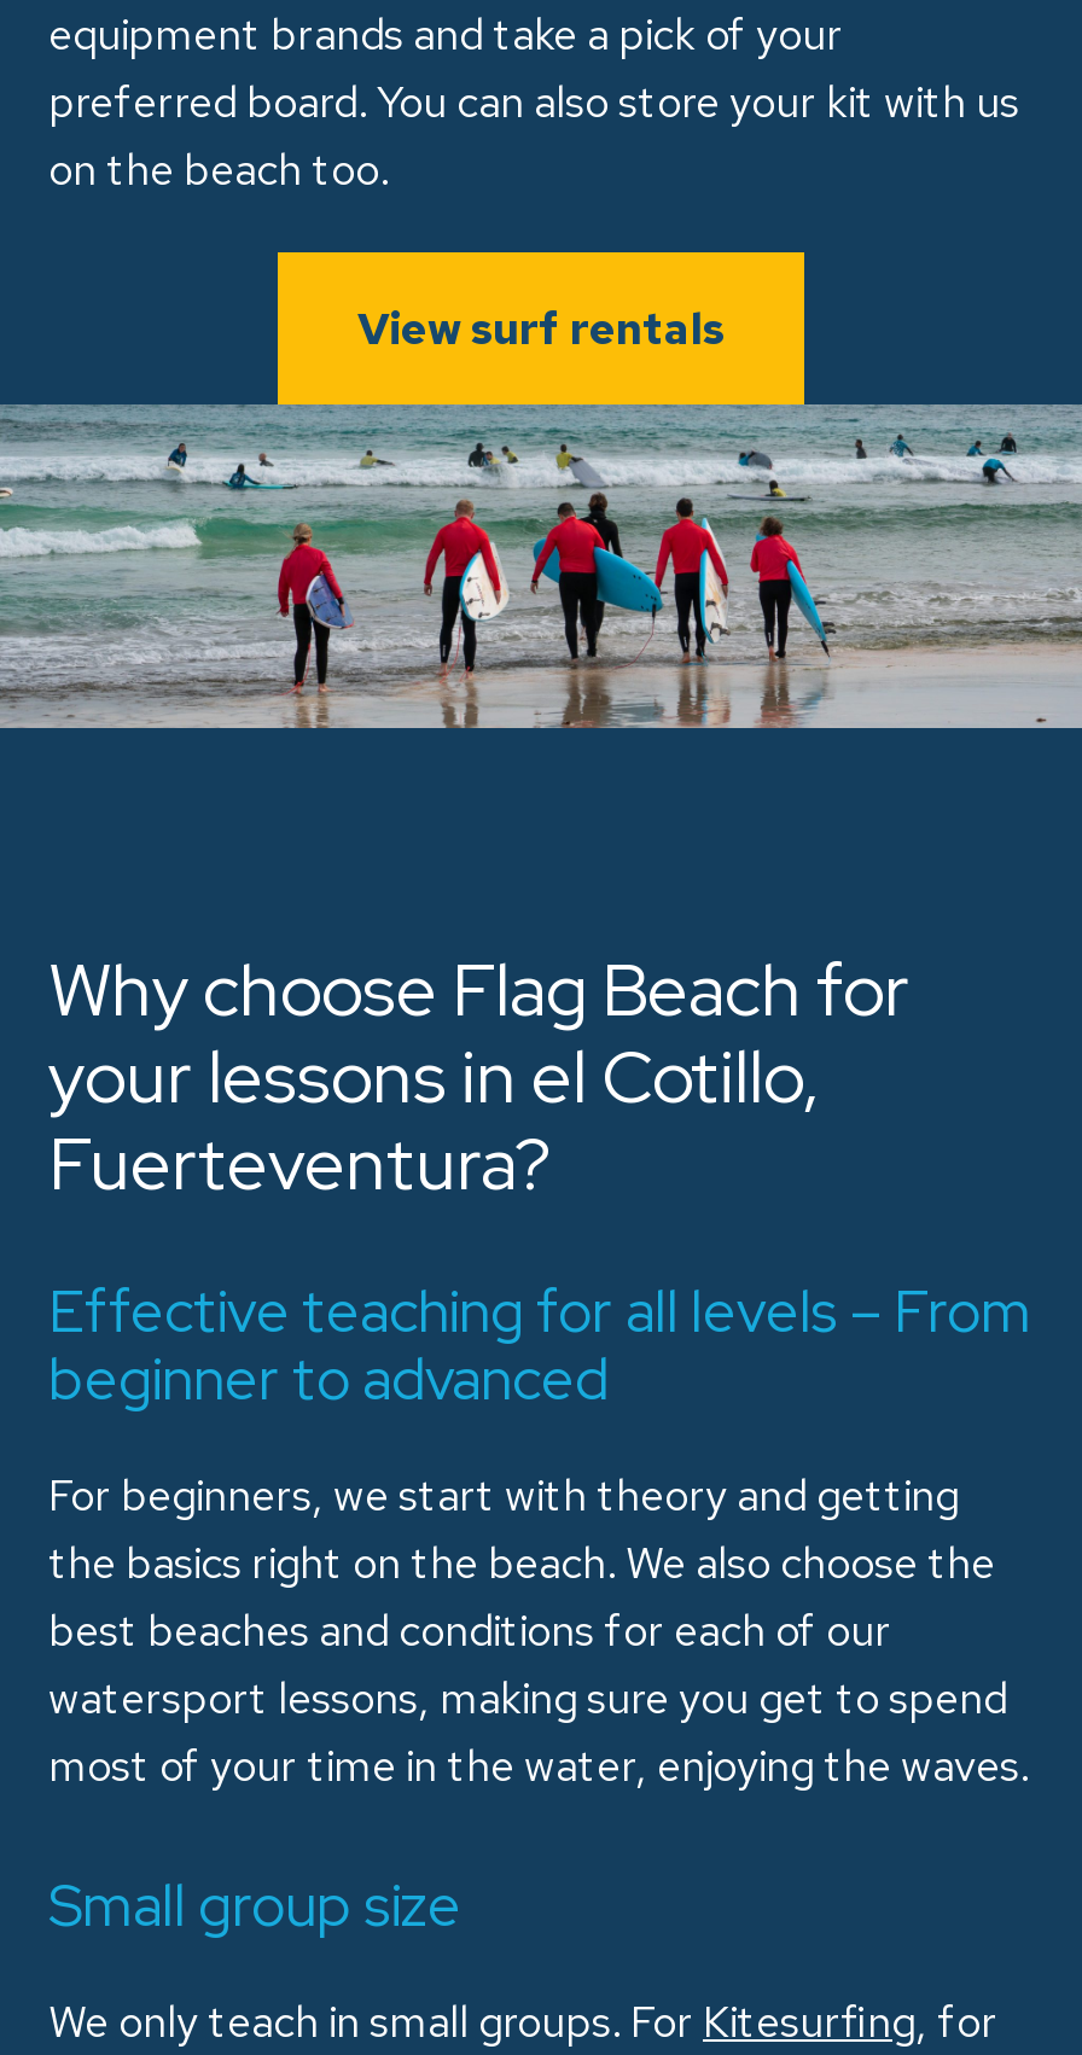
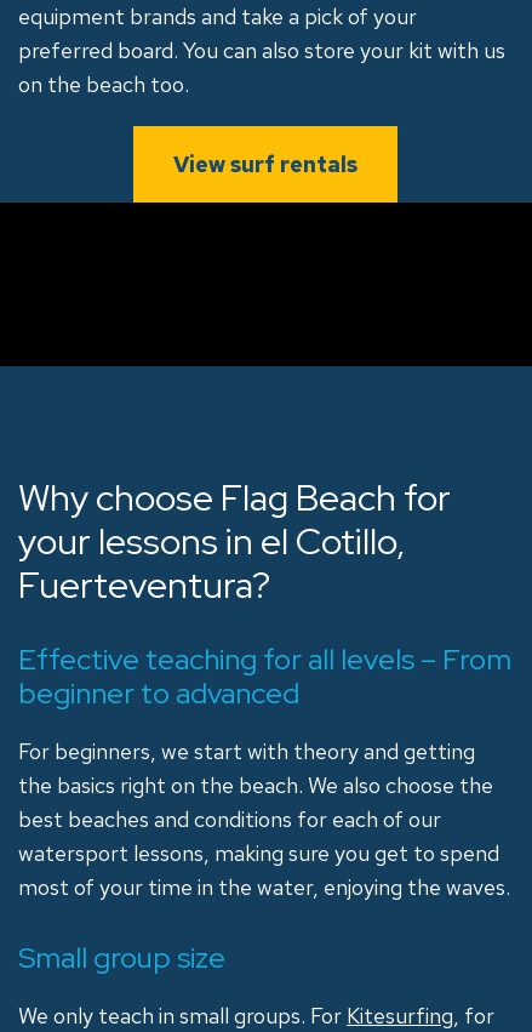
- [image]
